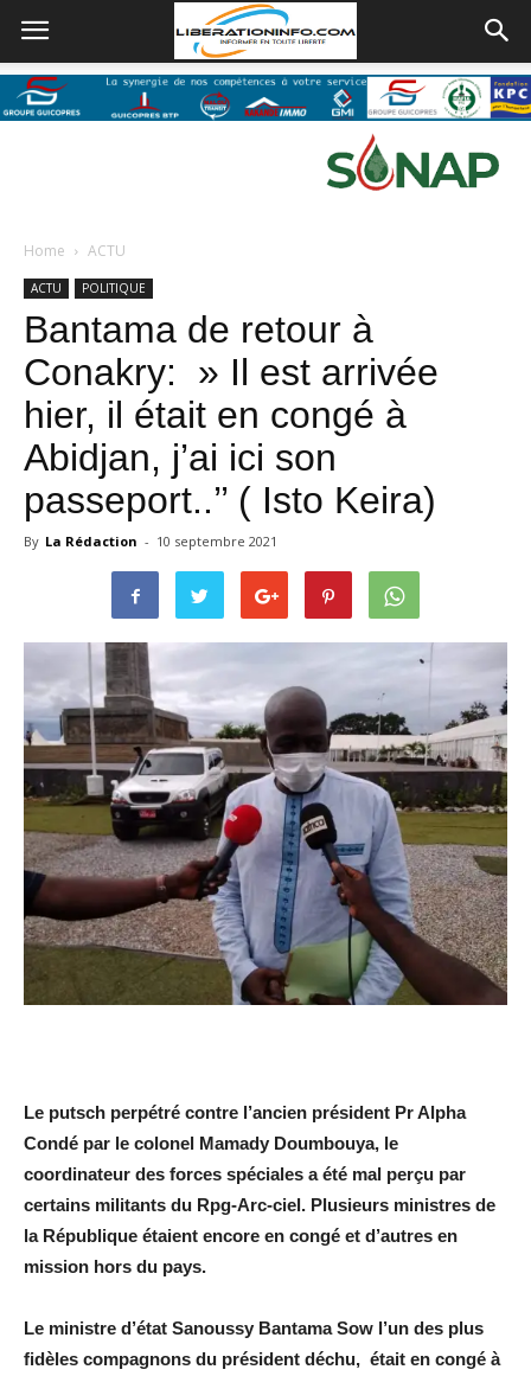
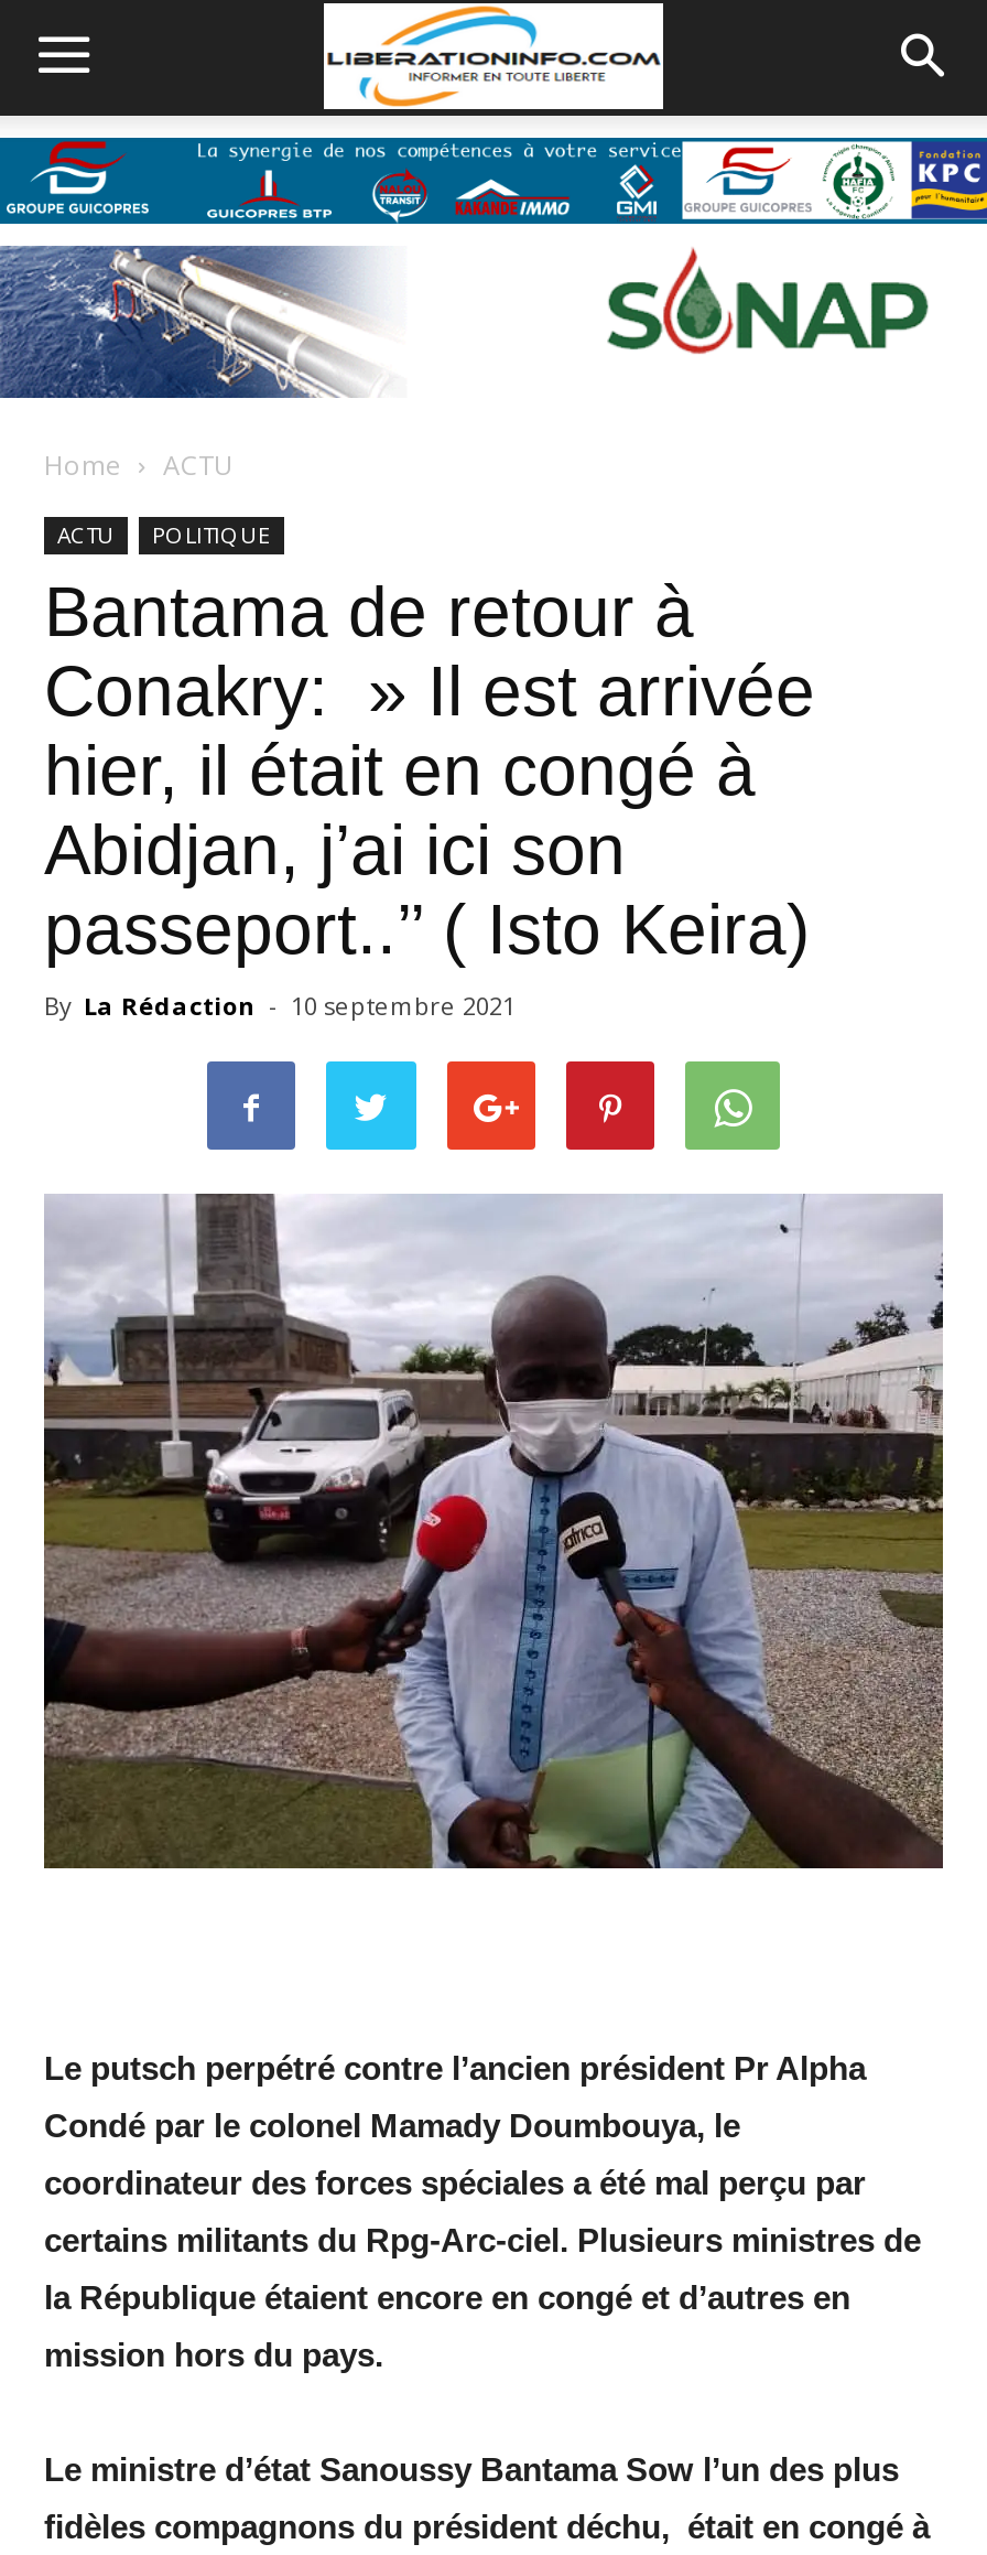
+ [image]
